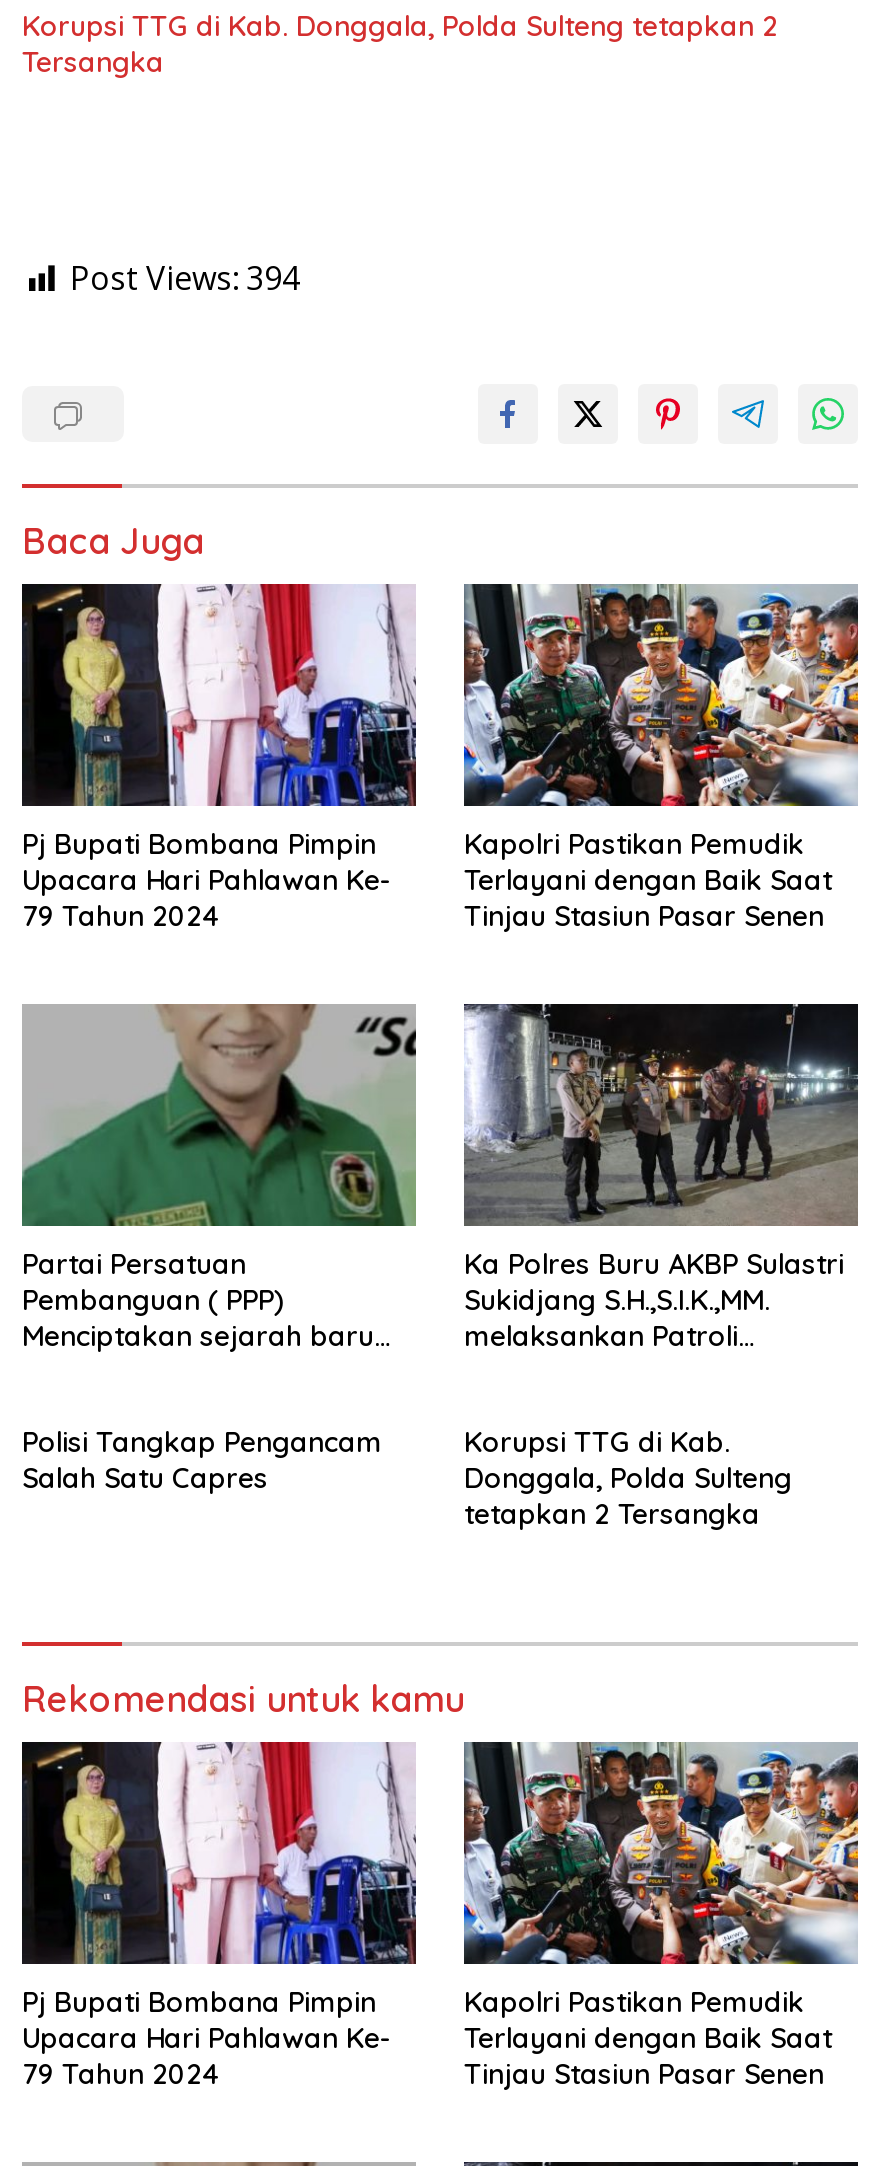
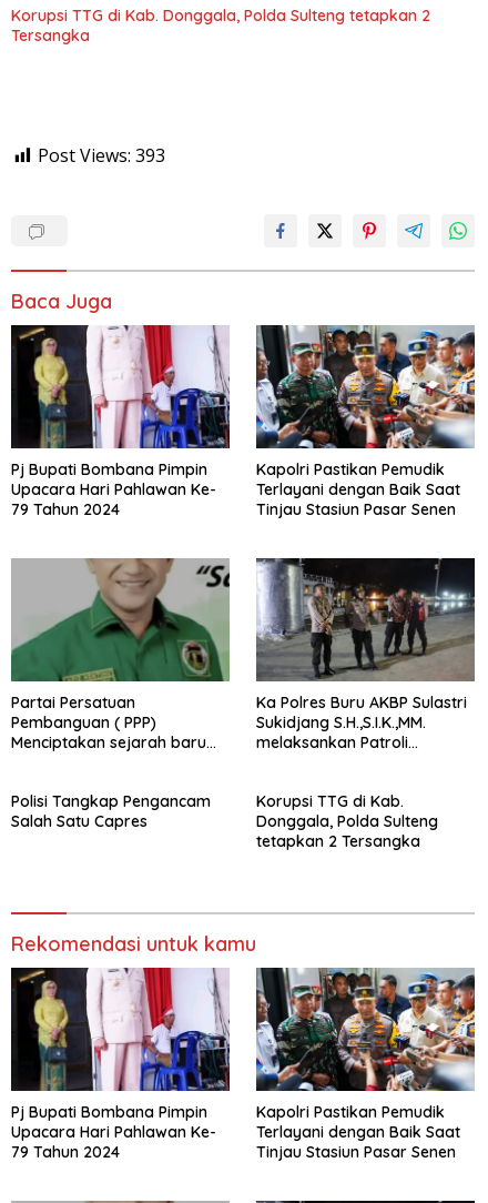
- Post Views: 394
+ Post Views: 393
